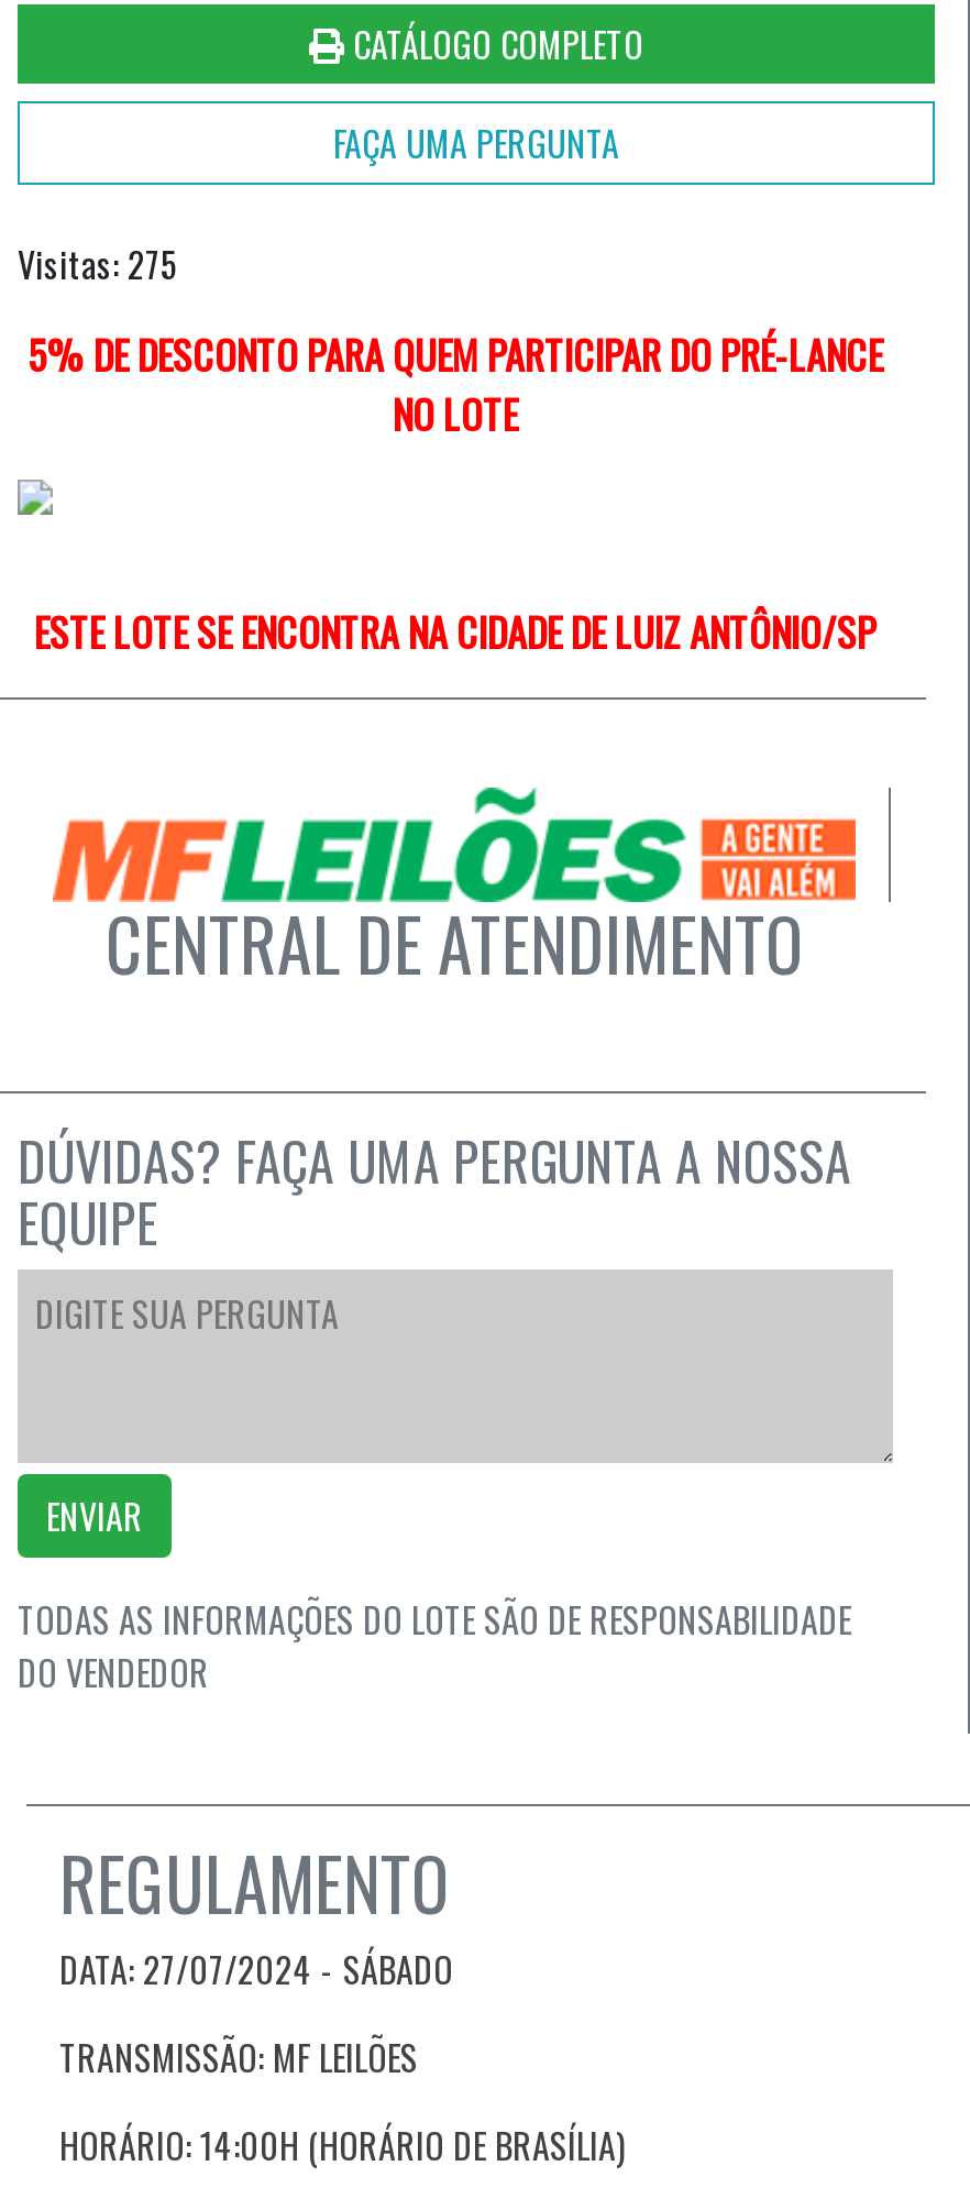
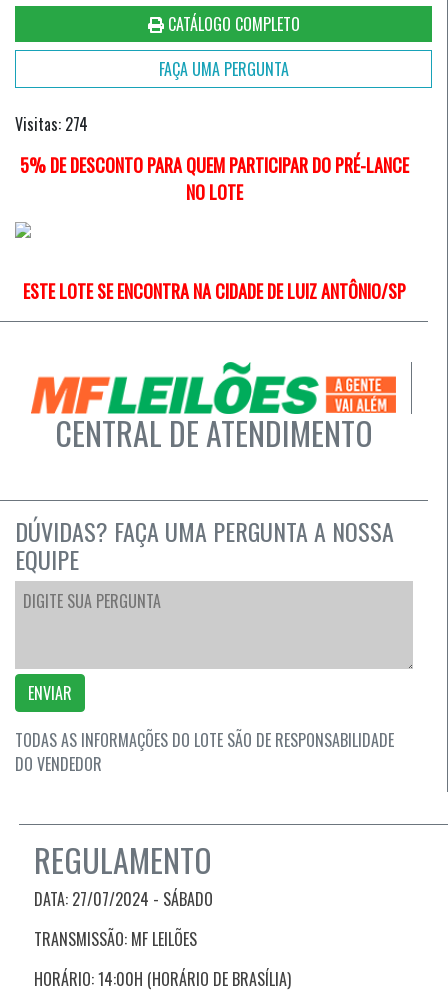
- Visitas: 275
+ Visitas: 274
